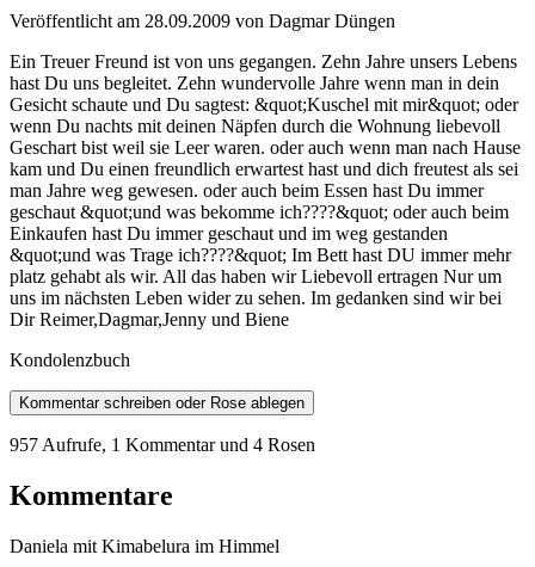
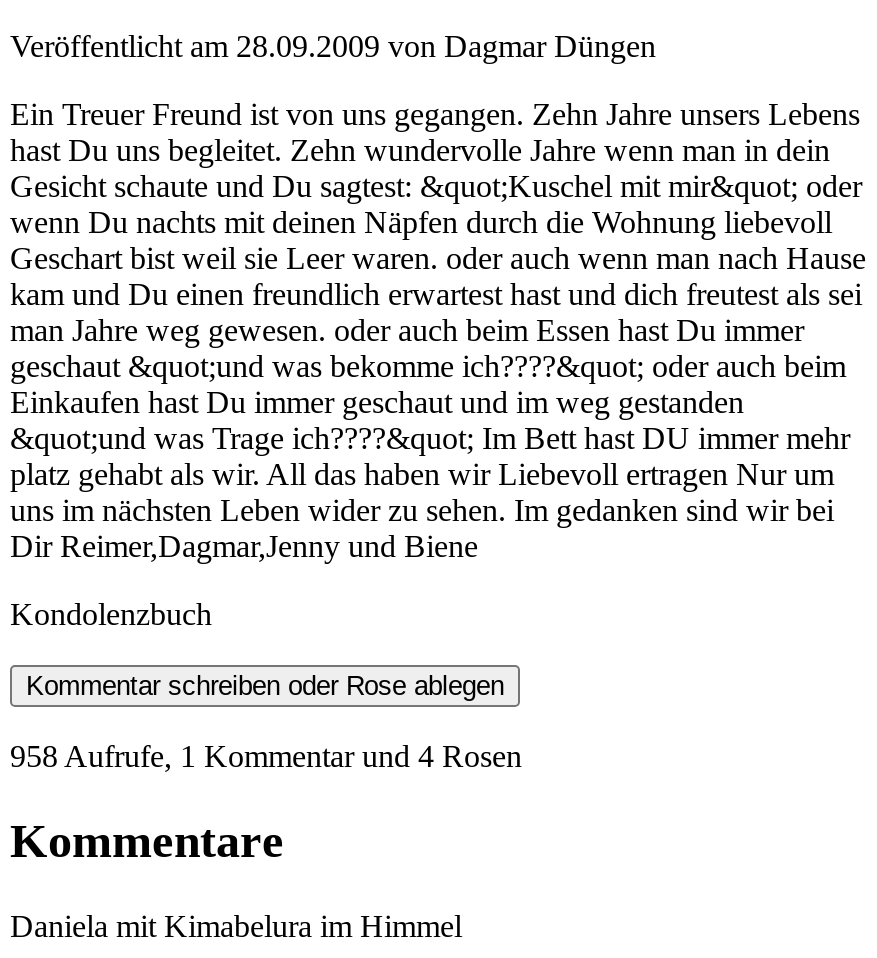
- 957 Aufrufe, 1 Kommentar und 4 Rosen
+ 958 Aufrufe, 1 Kommentar und 4 Rosen
